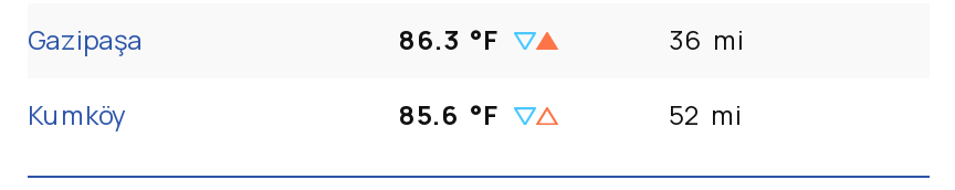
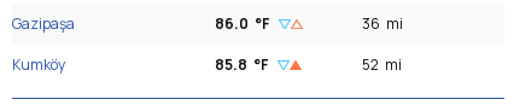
- 86.3 °F
+ 86.0 °F

- 85.6 °F
+ 85.8 °F
